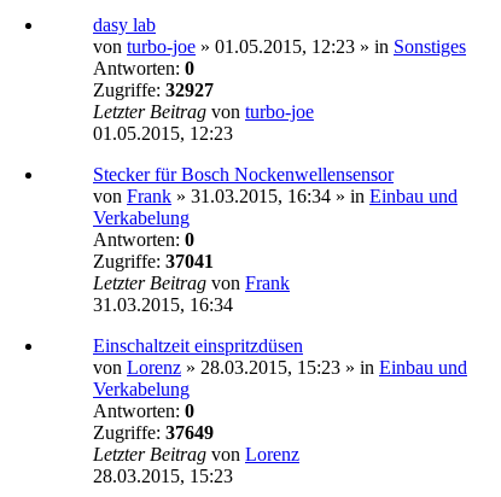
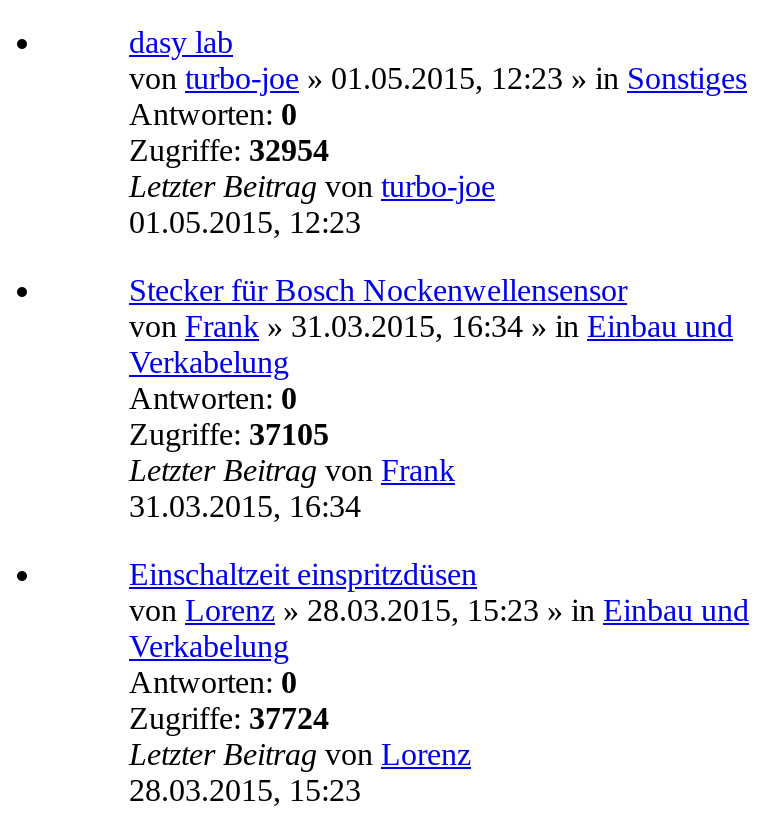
- Zugriffe: 32927
+ Zugriffe: 32954

- Zugriffe: 37041
+ Zugriffe: 37105

- Zugriffe: 37649
+ Zugriffe: 37724
